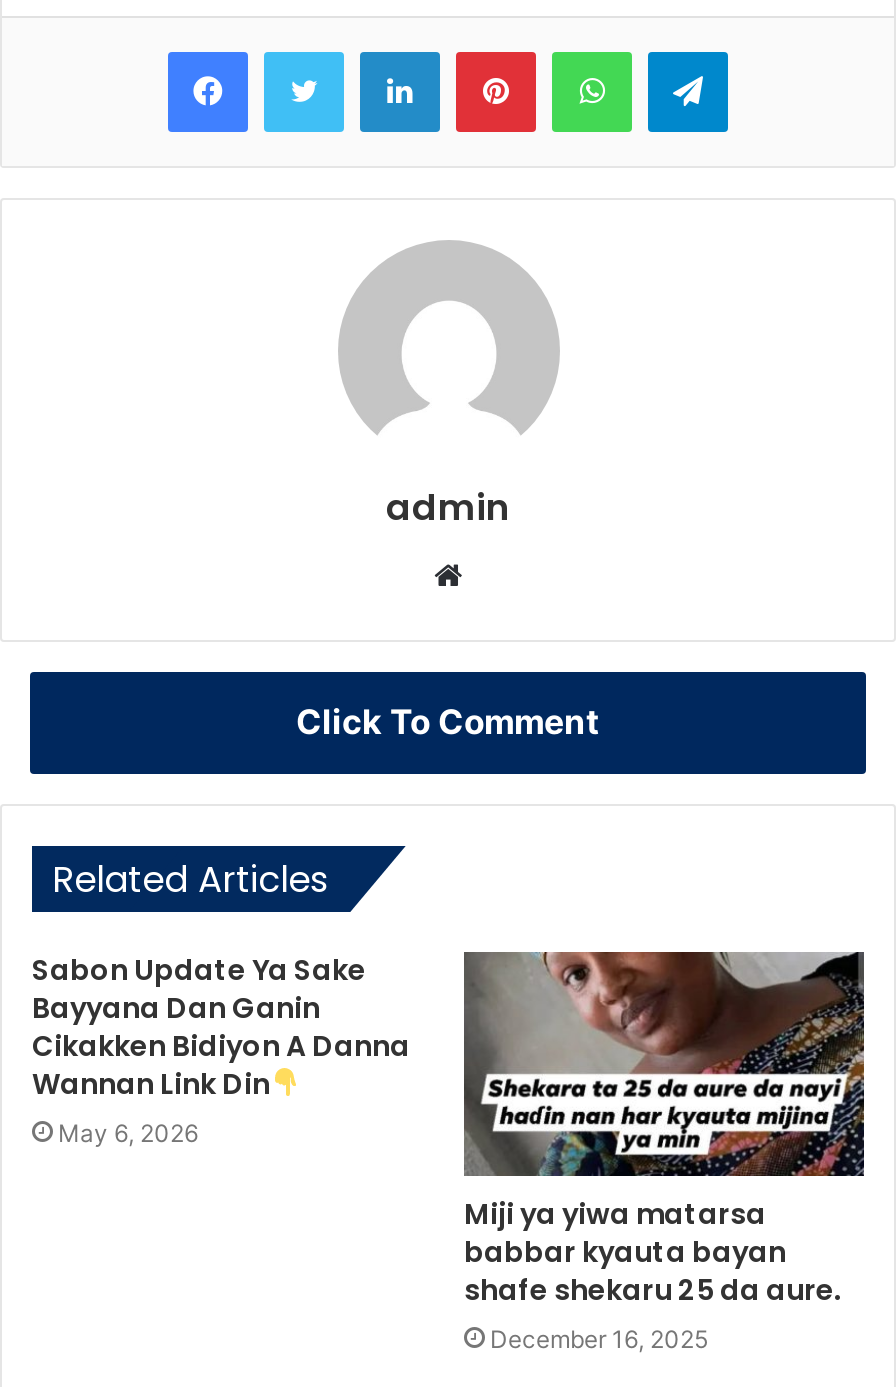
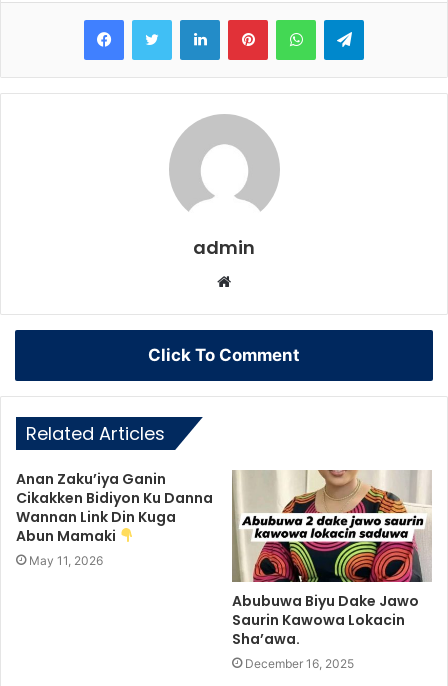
- Sabon Update Ya Sake
- Bayyana Dan Ganin
- Cikakken Bidiyon A Danna
- Wannan Link Din
- May 6, 2026
+ Anan Zaku’iya Ganin
+ Cikakken Bidiyon Ku Danna
+ Wannan Link Din Kuga
+ Abun Mamaki
+ May 11, 2026

- [image]
- Miji ya yiwa matarsa
- babbar kyauta bayan
- shafe shekaru 25 da aure.
+ [image]
+ Abubuwa Biyu Dake Jawo
+ Saurin Kawowa Lokacin
+ Sha’awa.
